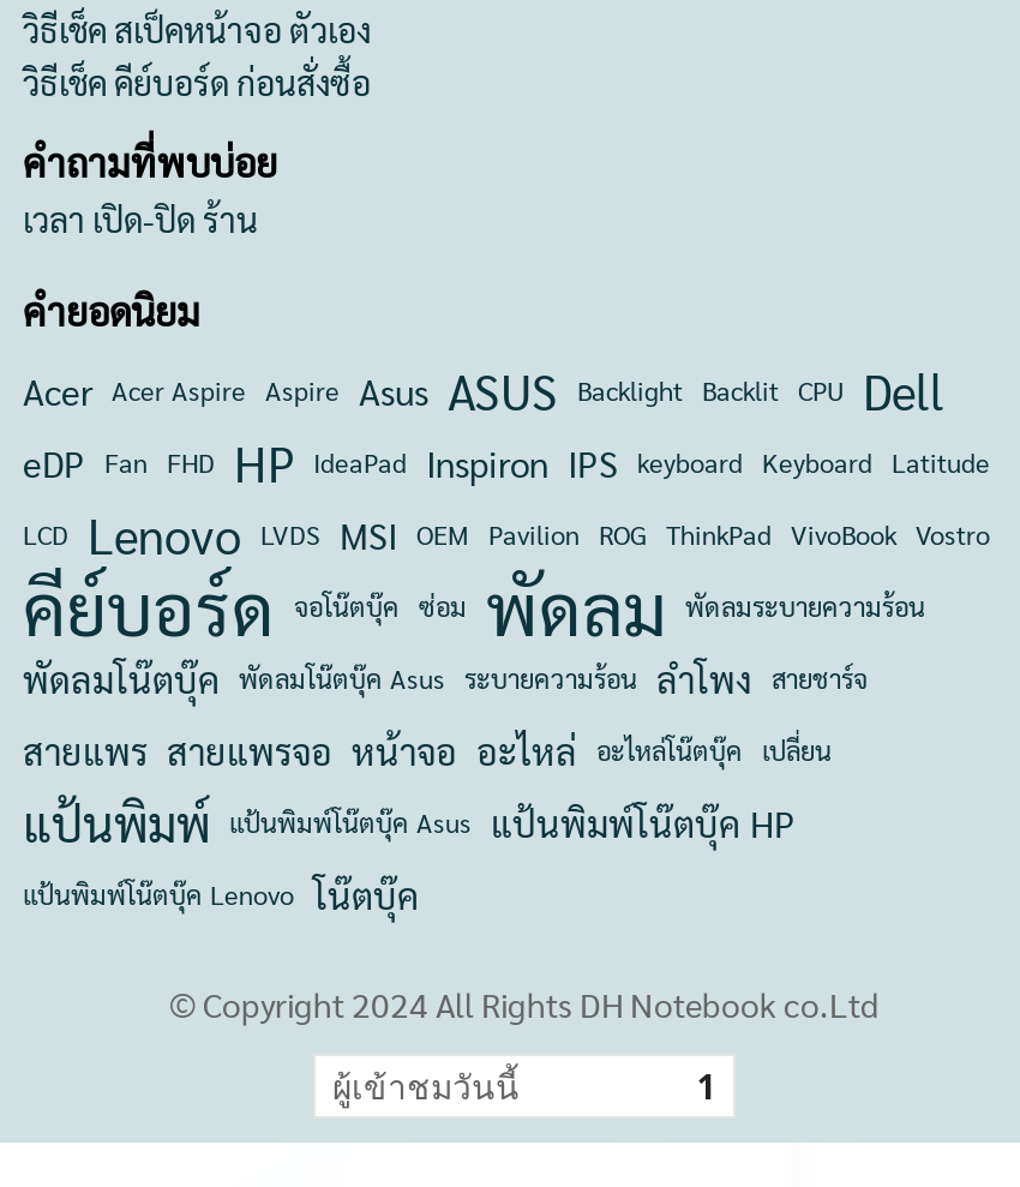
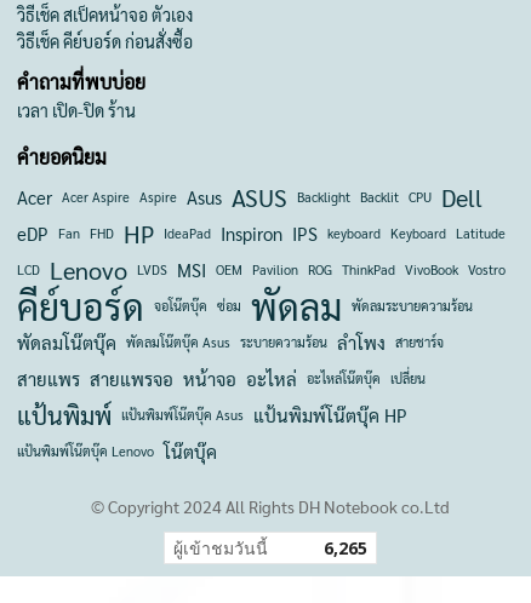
- 1
+ 6,265
